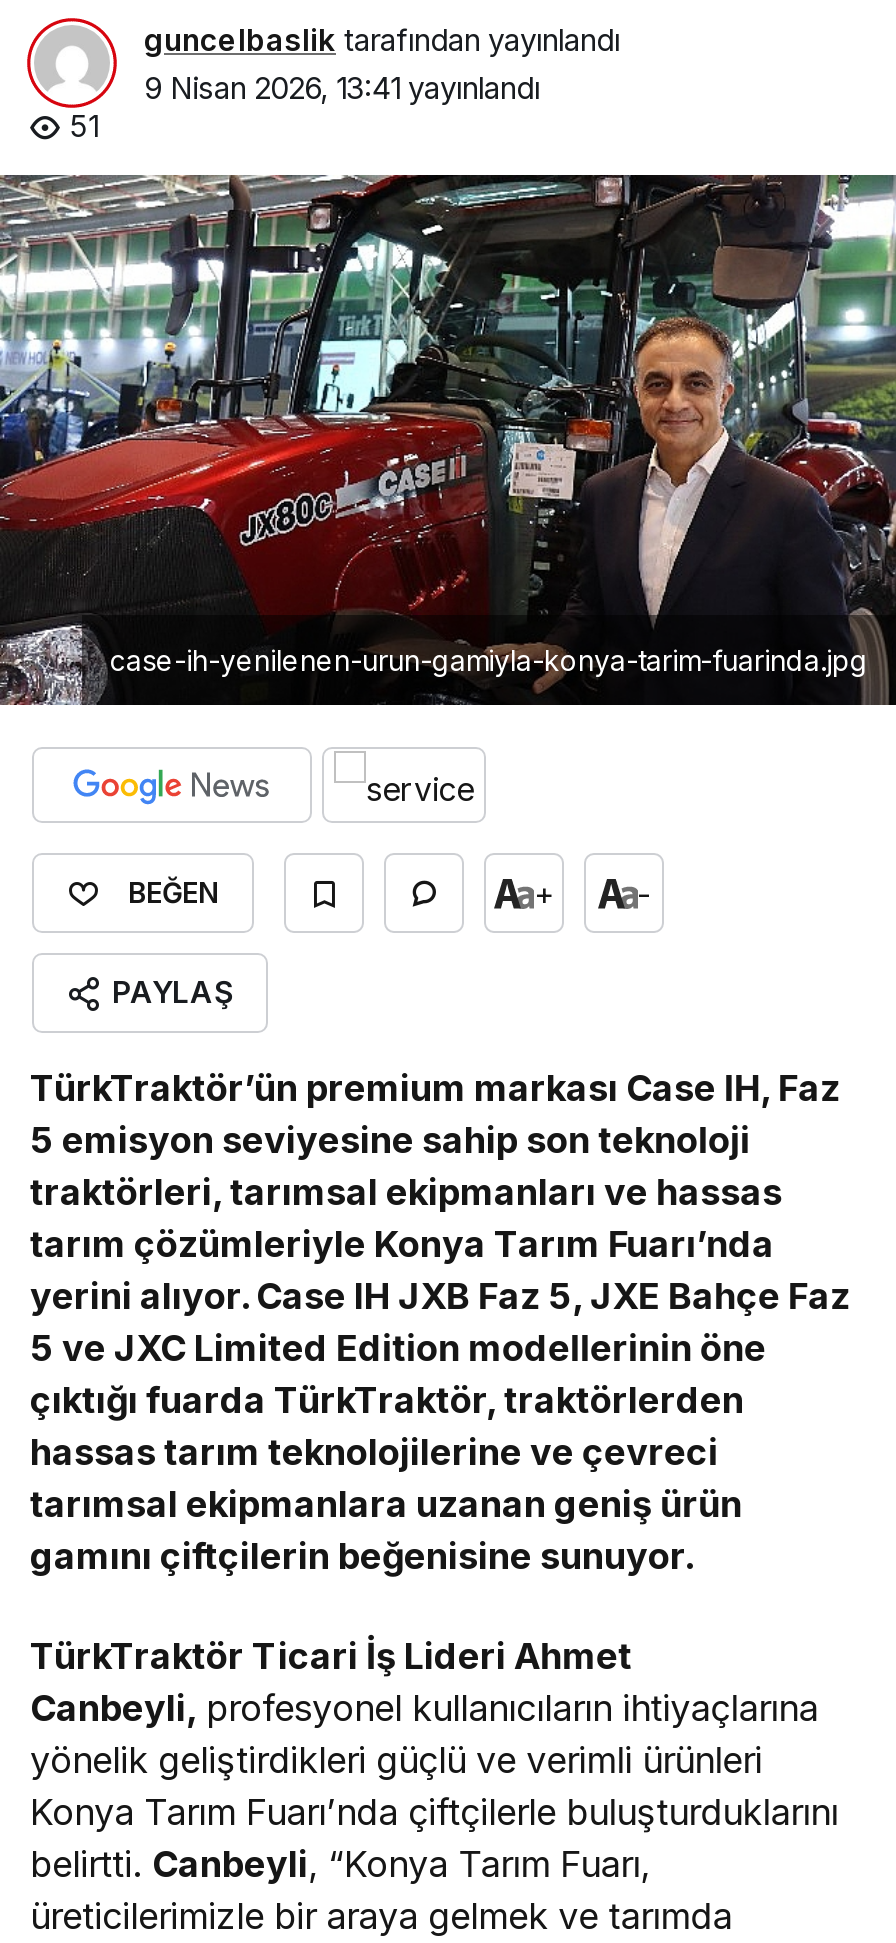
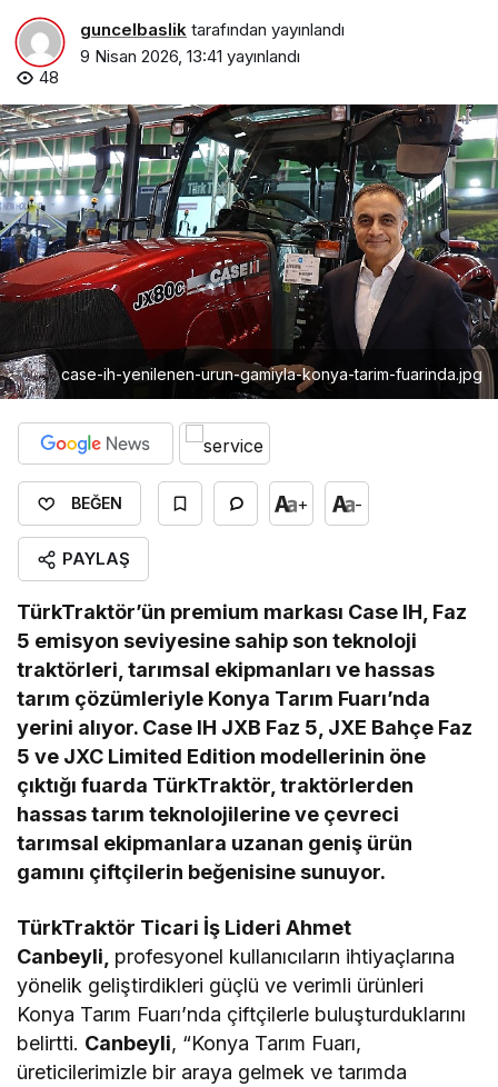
- 51
+ 48
